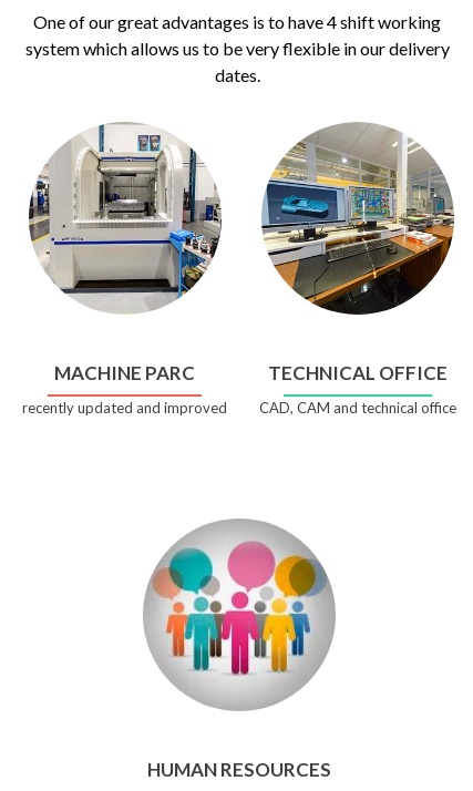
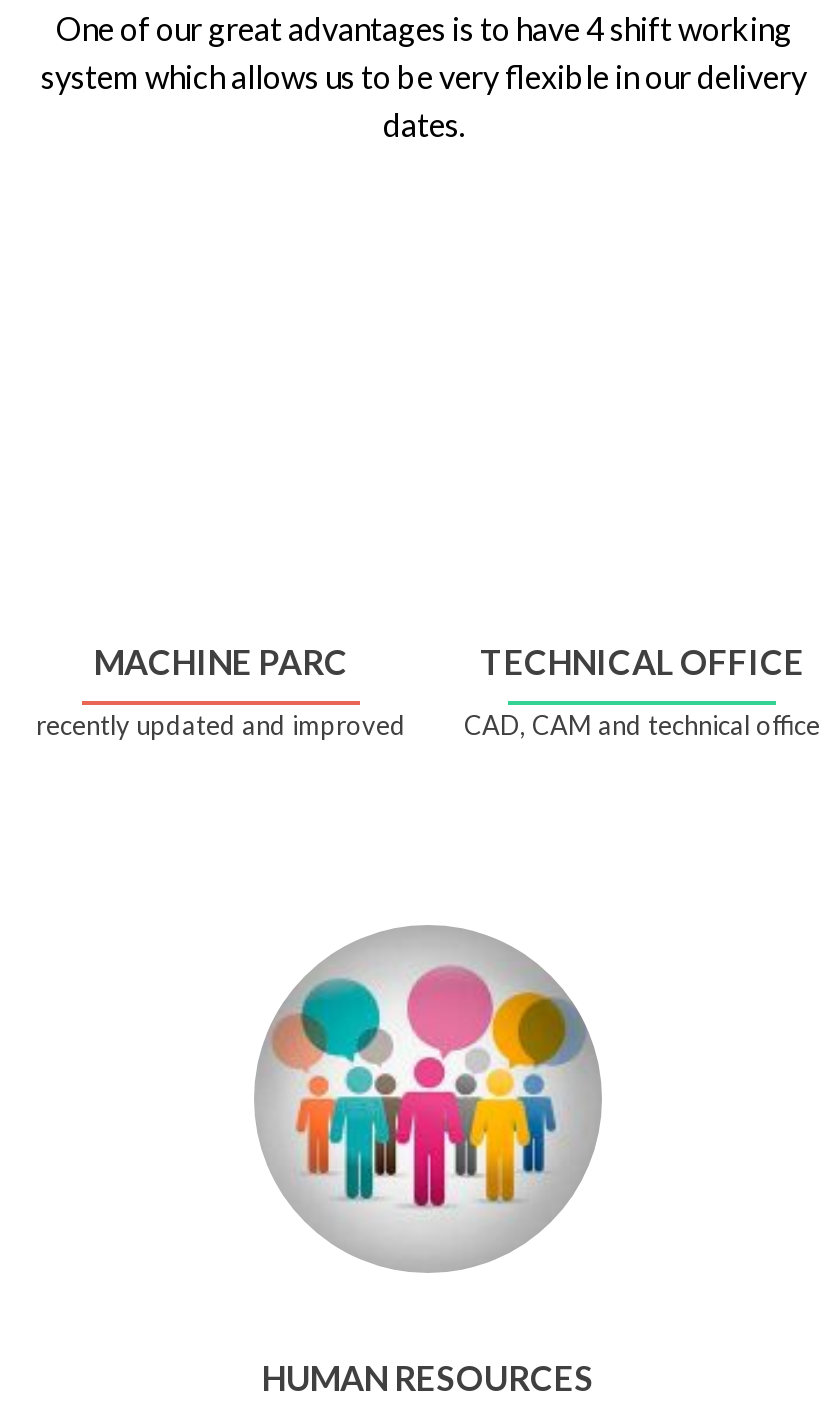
- [image]

- [image]
